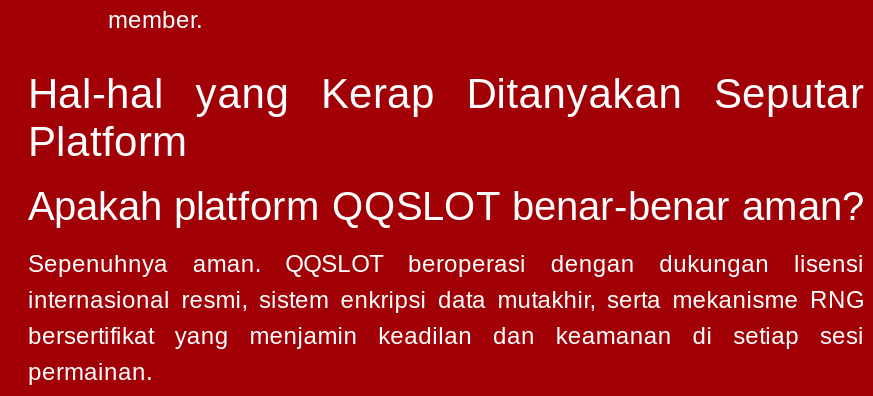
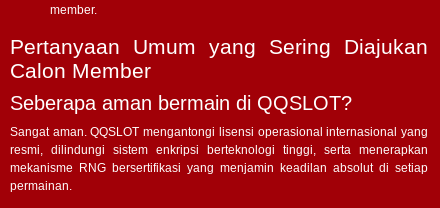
- Hal-hal yang Kerap Ditanyakan Seputar
- Platform
- Apakah platform QQSLOT benar-benar aman?
+ Pertanyaan Umum yang Sering Diajukan
+ Calon Member
+ Seberapa aman bermain di QQSLOT?

- Sepenuhnya aman. QQSLOT beroperasi dengan dukungan lisensi
- internasional resmi, sistem enkripsi data mutakhir, serta mekanisme RNG
- bersertifikat yang menjamin keadilan dan keamanan di setiap sesi
+ Sangat aman. QQSLOT mengantongi lisensi operasional internasional yang
+ resmi, dilindungi sistem enkripsi berteknologi tinggi, serta menerapkan
+ mekanisme RNG bersertifikasi yang menjamin keadilan absolut di setiap
